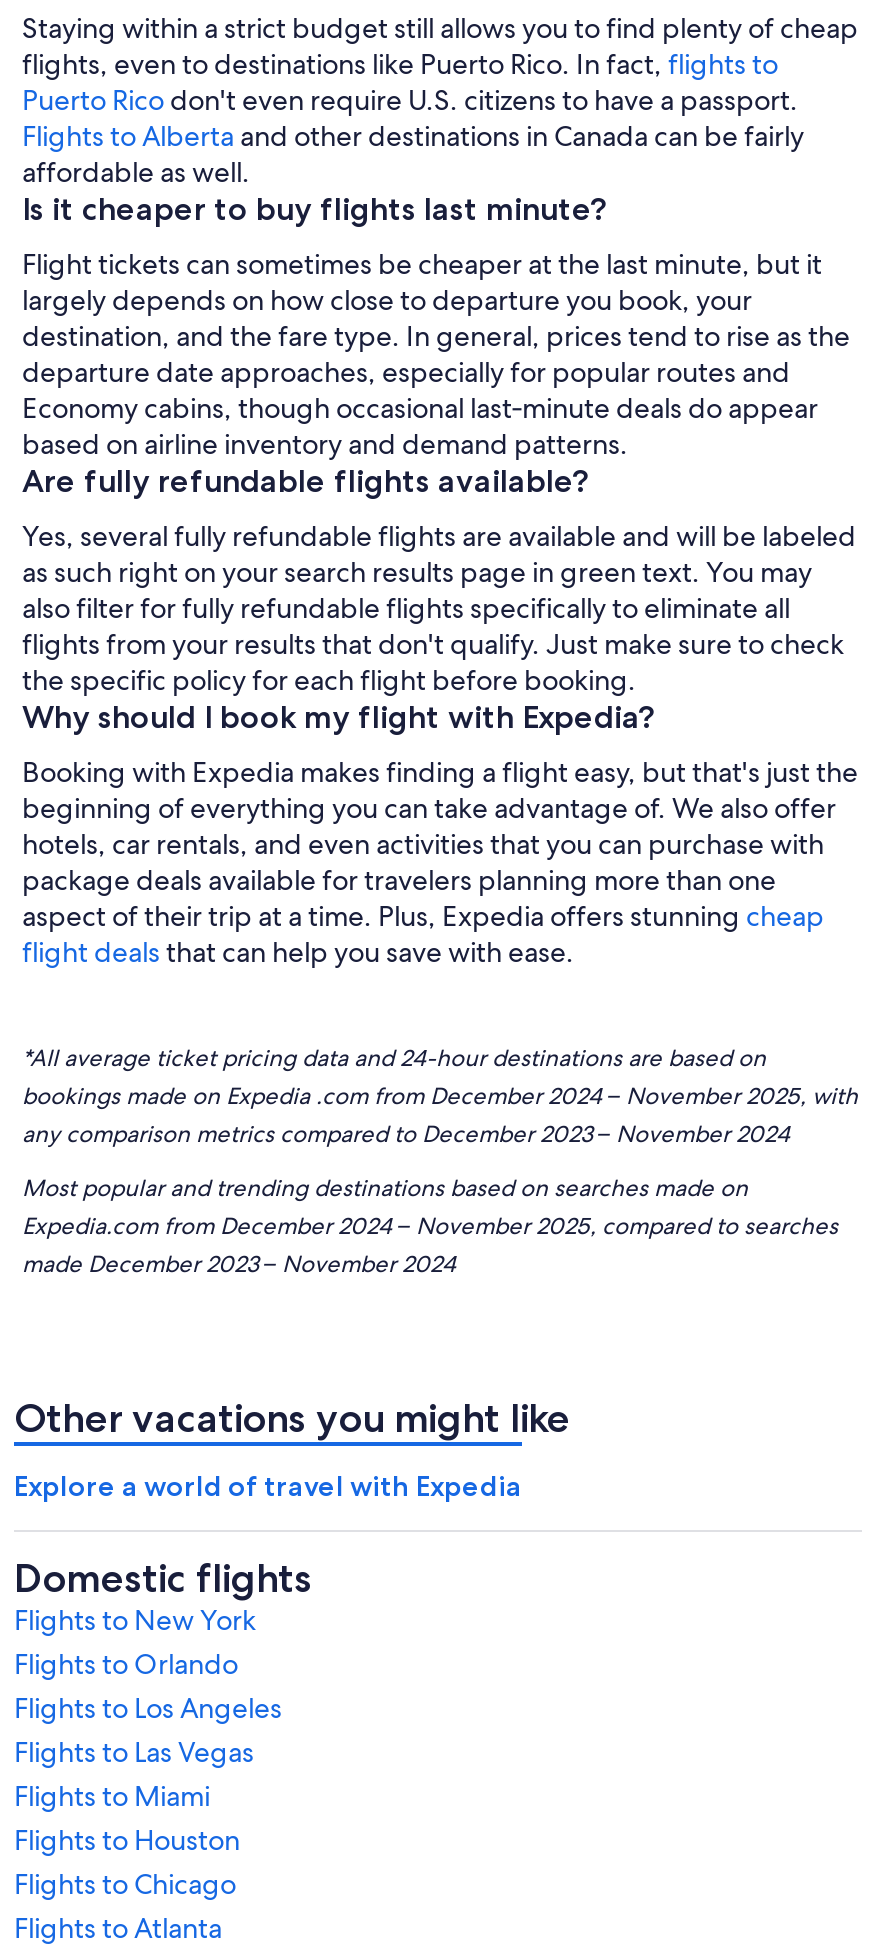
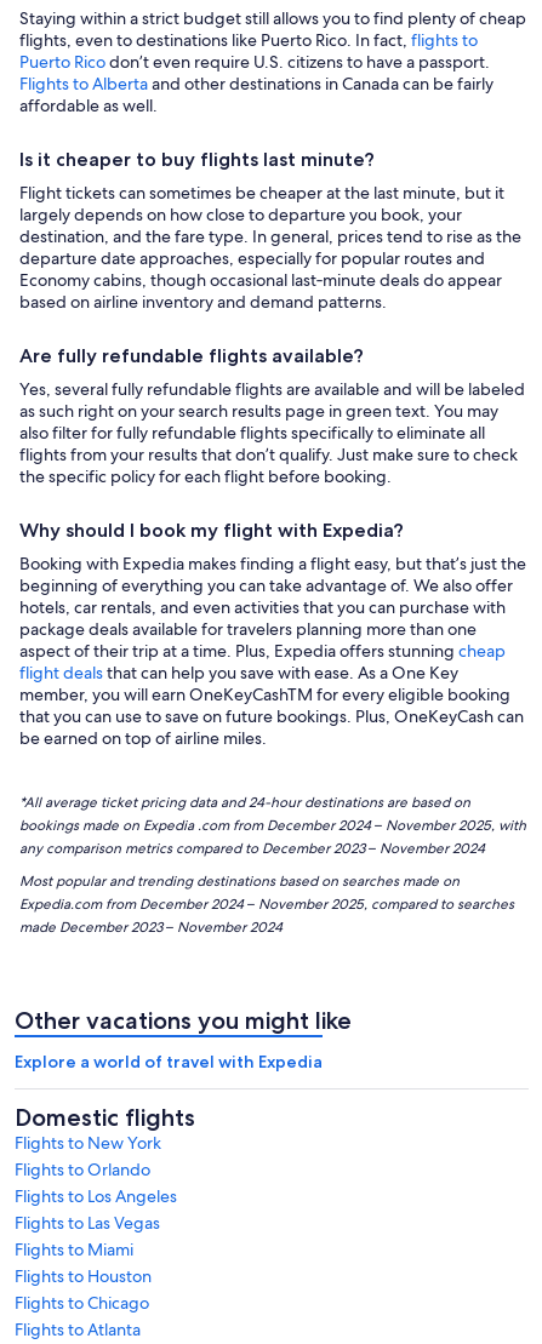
- Puerto Rico don't even require U.S. citizens to have a passport.
+ Puerto Rico don’t even require U.S. citizens to have a passport.

- flights from your results that don't qualify. Just make sure to check
+ flights from your results that don’t qualify. Just make sure to check

- Booking with Expedia makes finding a flight easy, but that's just the
+ Booking with Expedia makes finding a flight easy, but that’s just the

- flight deals that can help you save with ease.
+ flight deals that can help you save with ease. As a One Key
+ member, you will earn OneKeyCashTM for every eligible booking
+ that you can use to save on future bookings. Plus, OneKeyCash can
+ be earned on top of airline miles.
